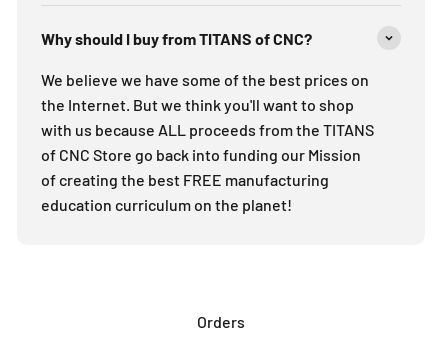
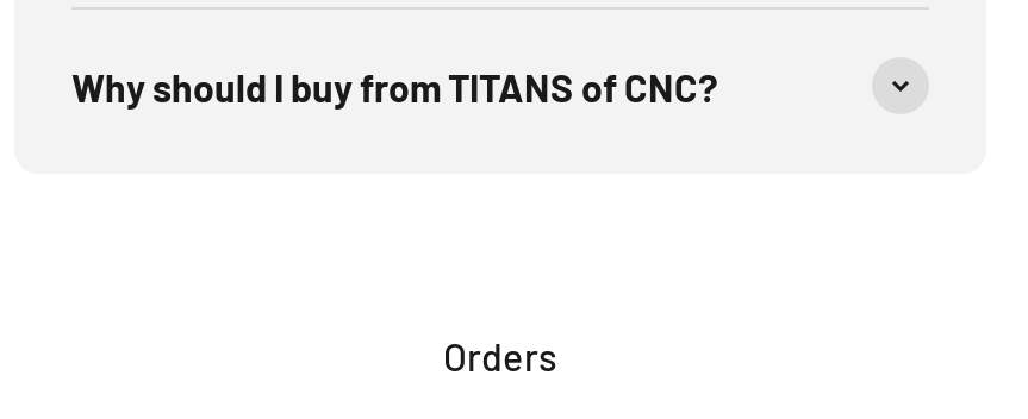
- We believe we have some of the best prices on
- the Internet. But we think you'll want to shop
- with us because ALL proceeds from the TITANS
- of CNC Store go back into funding our Mission
- of creating the best FREE manufacturing
- education curriculum on the planet!
